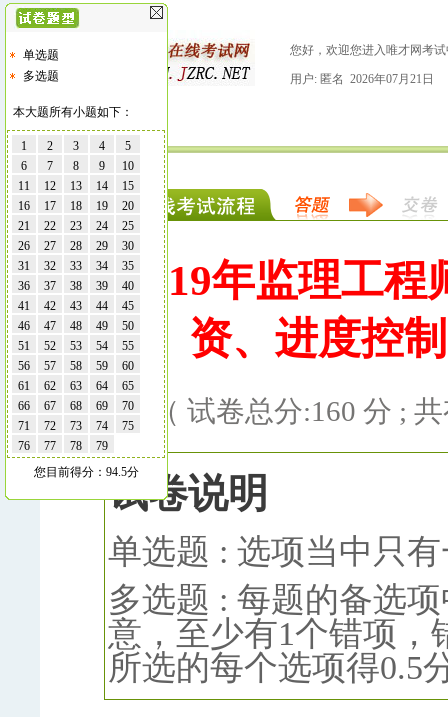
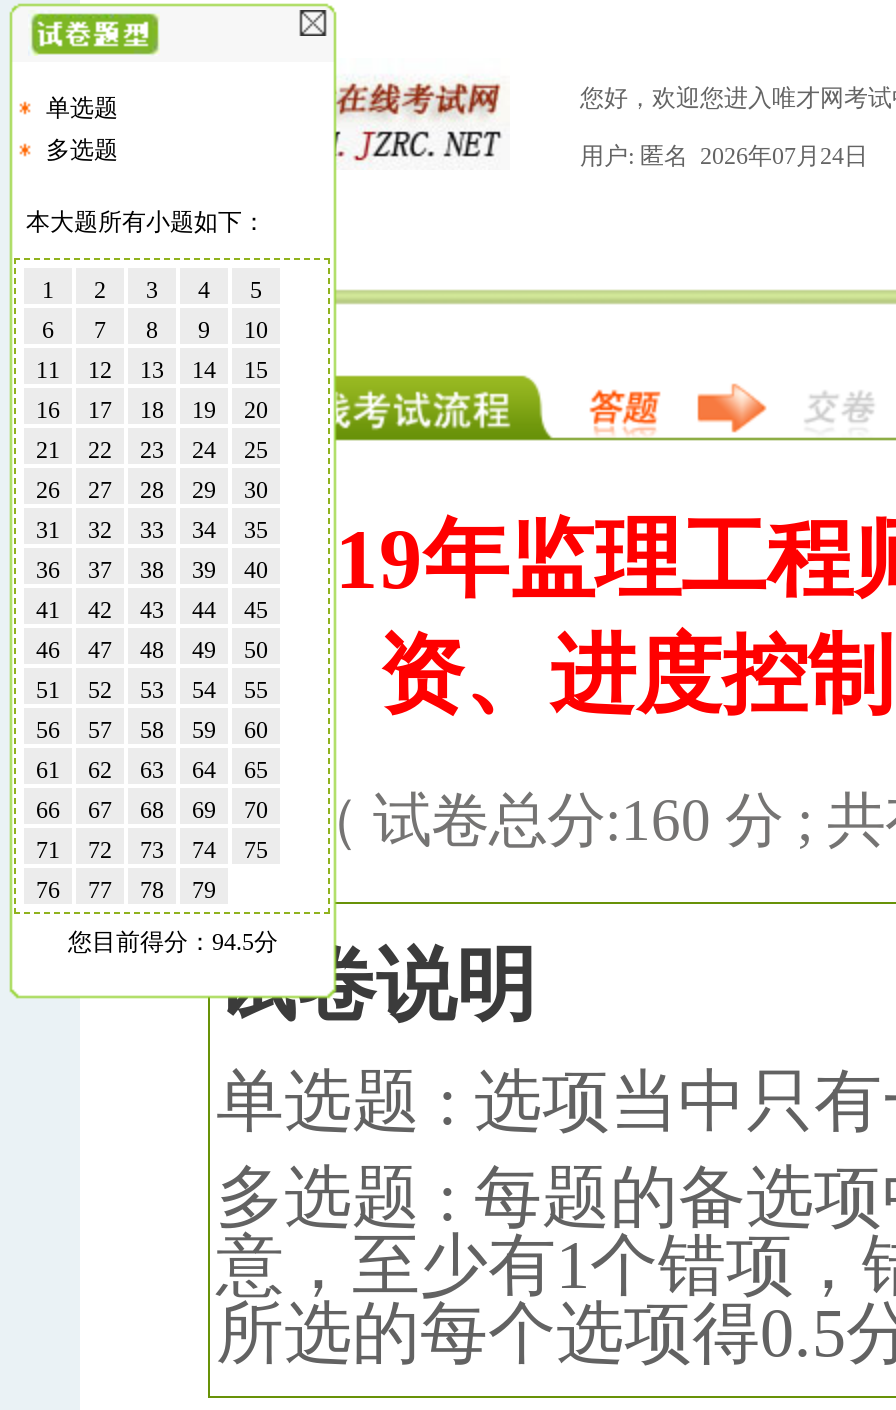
- 用户: 匿名 2026年07月21日
+ 用户: 匿名 2026年07月24日
